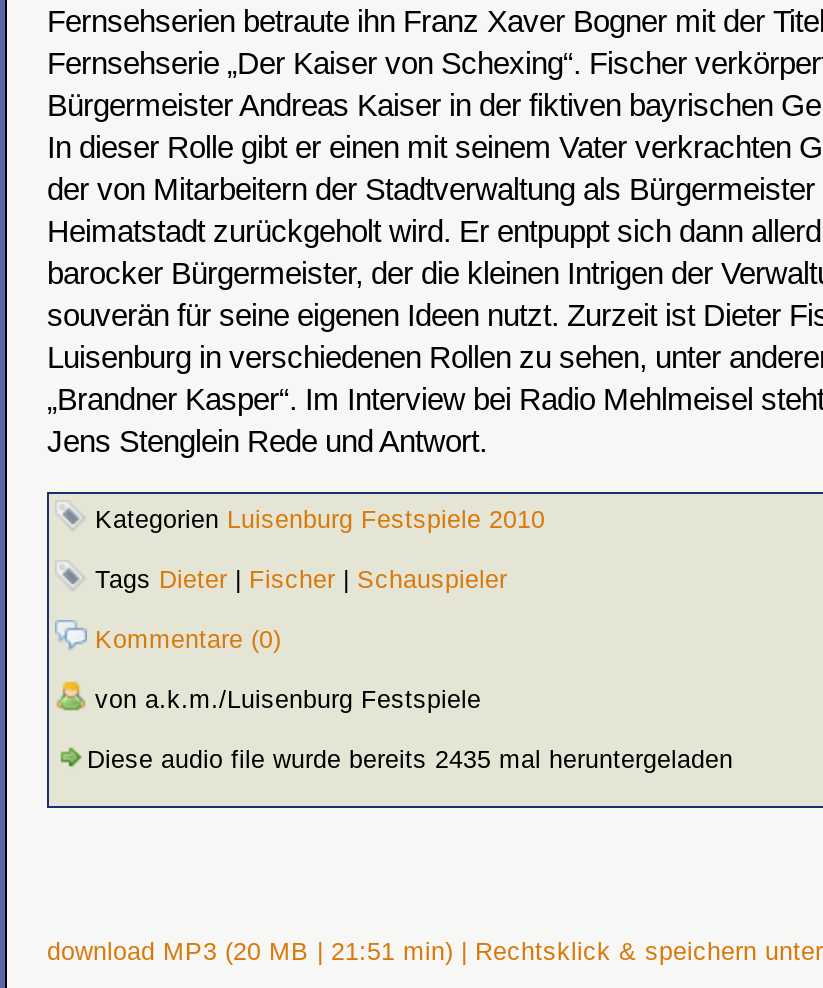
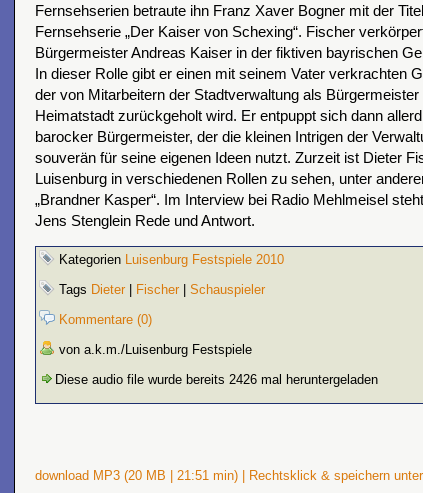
- Diese audio file wurde bereits 2435 mal heruntergeladen
+ Diese audio file wurde bereits 2426 mal heruntergeladen
